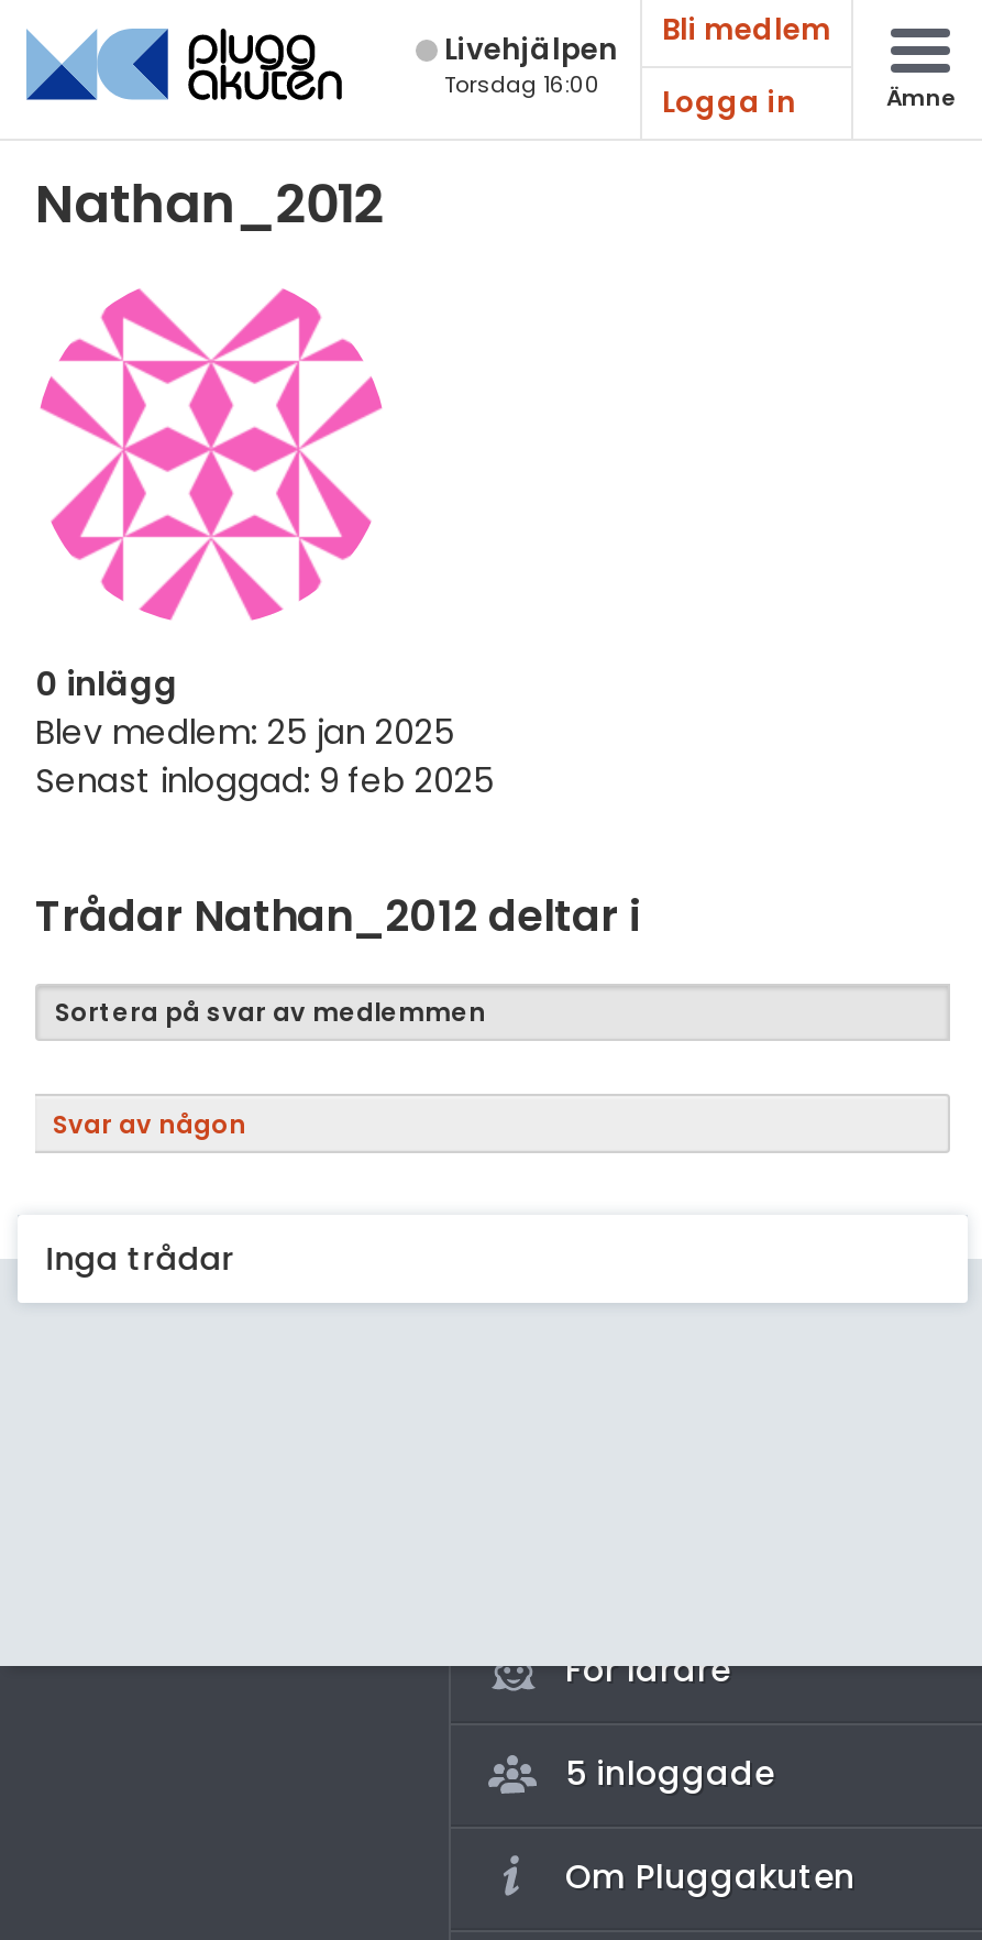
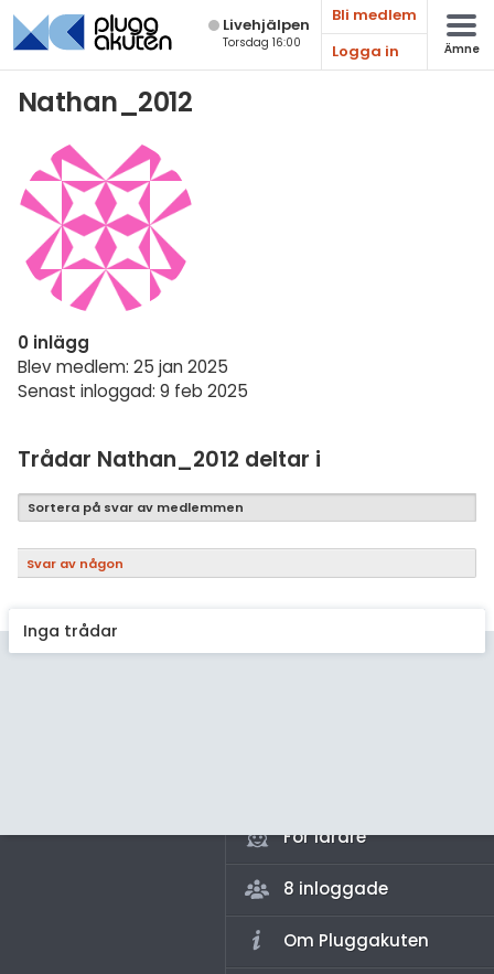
- 5 inloggade
+ 8 inloggade
